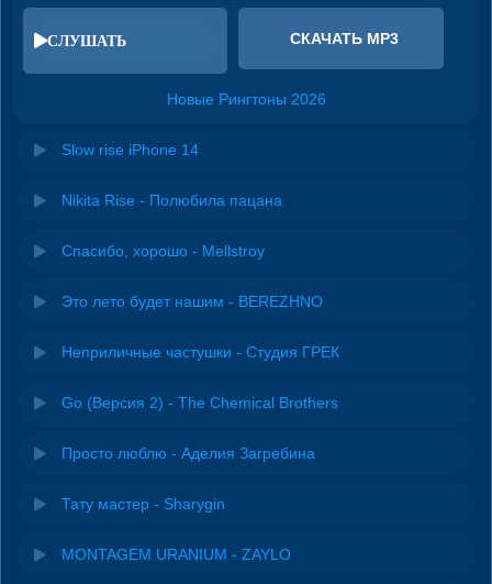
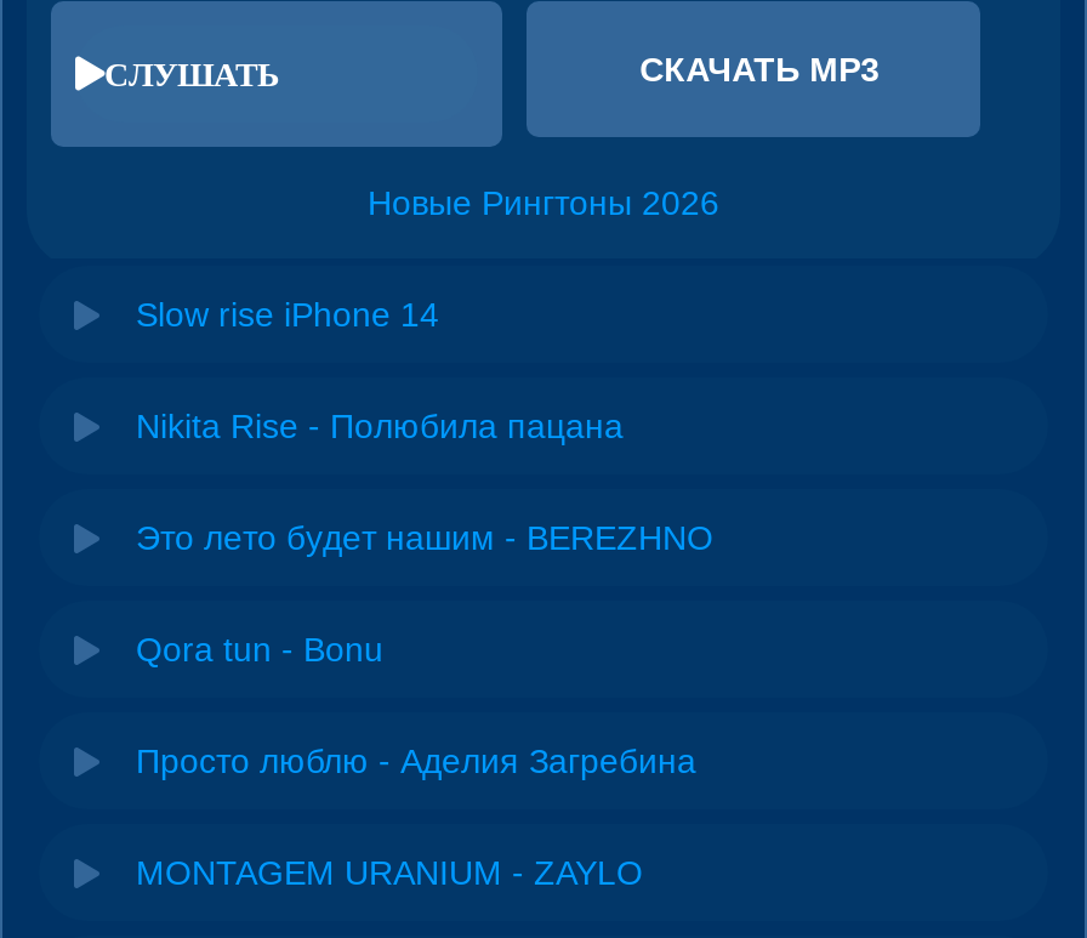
- Спасибо, хорошо - Mellstroy

- Неприличные частушки - Студия ГРЕК
- Go (Версия 2) - The Chemical Brothers
+ Qora tun - Bonu

- Тату мастер - Sharygin
